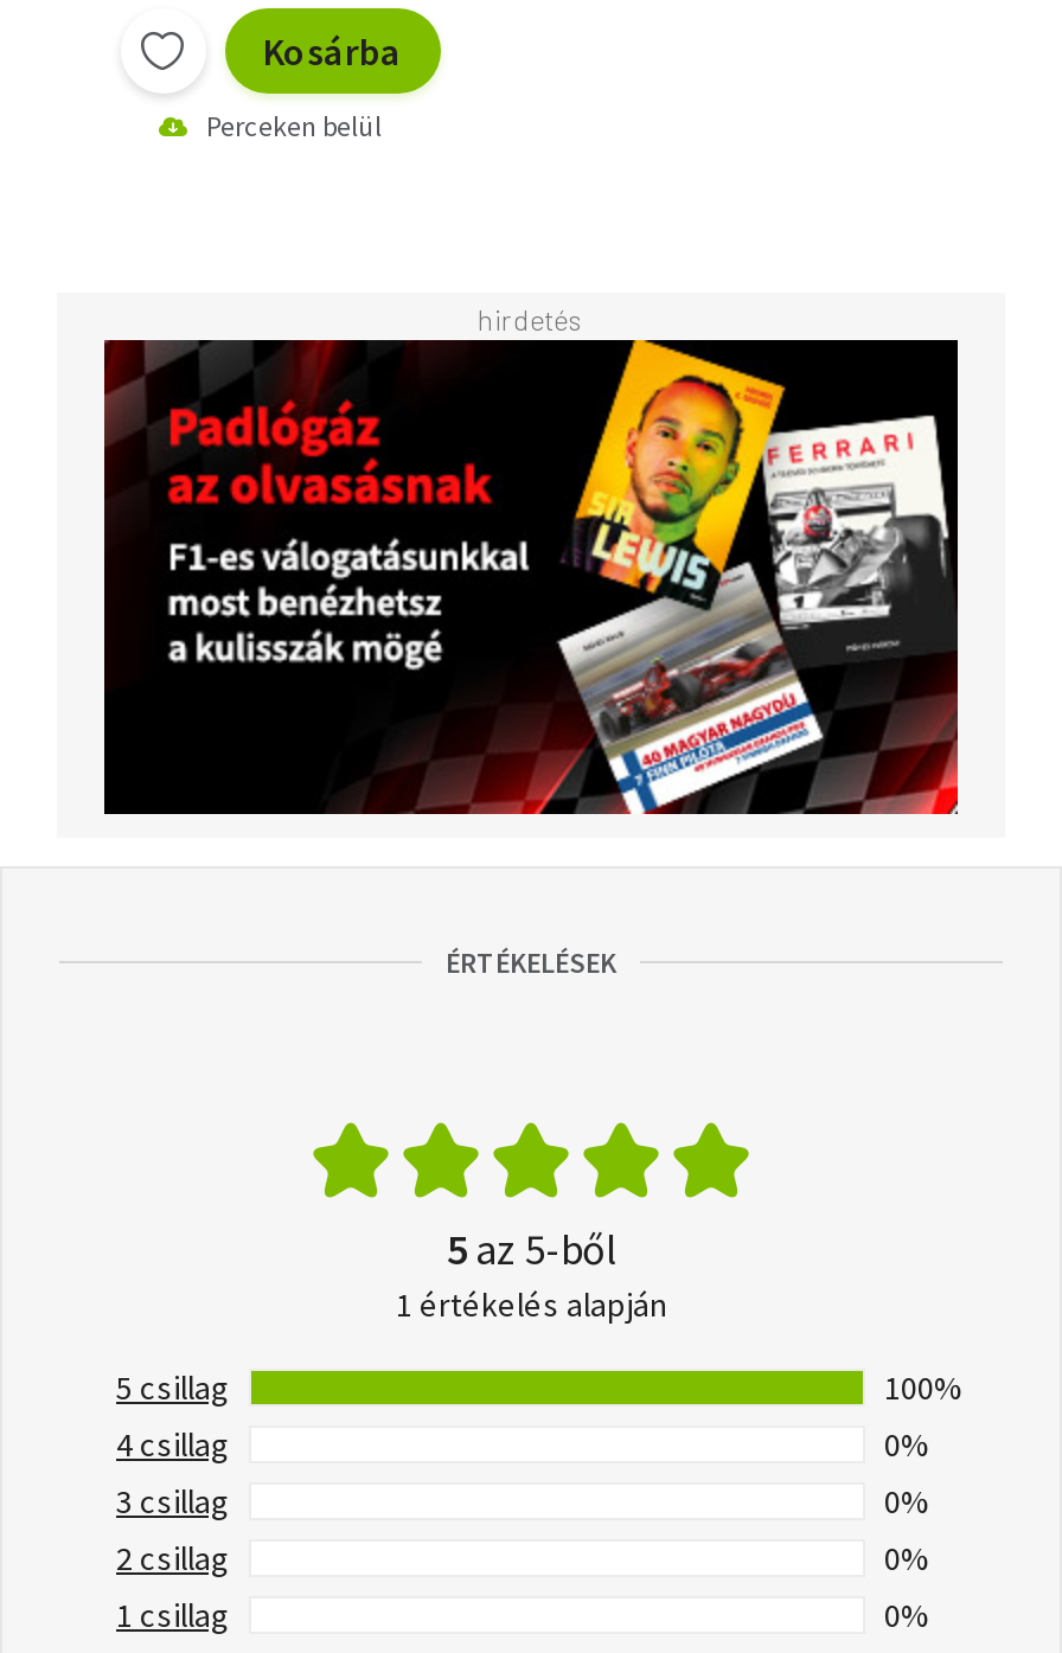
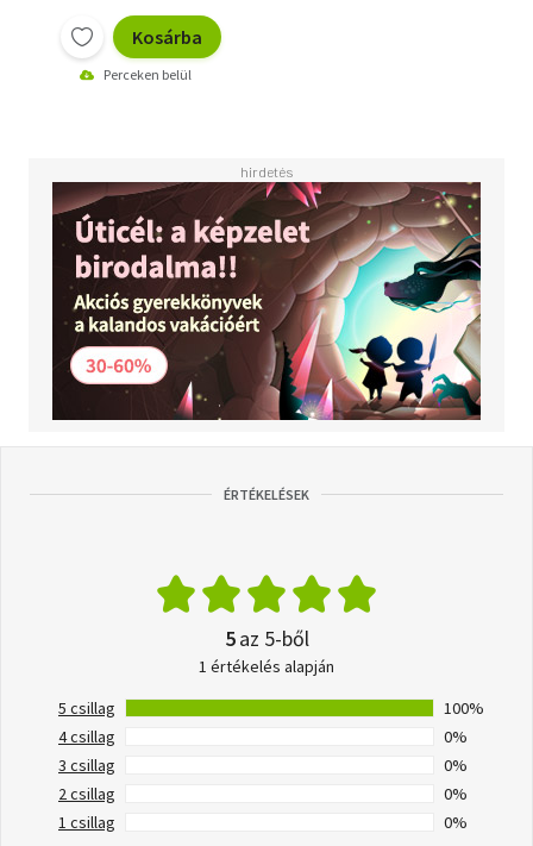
- [image]
+ [image]
